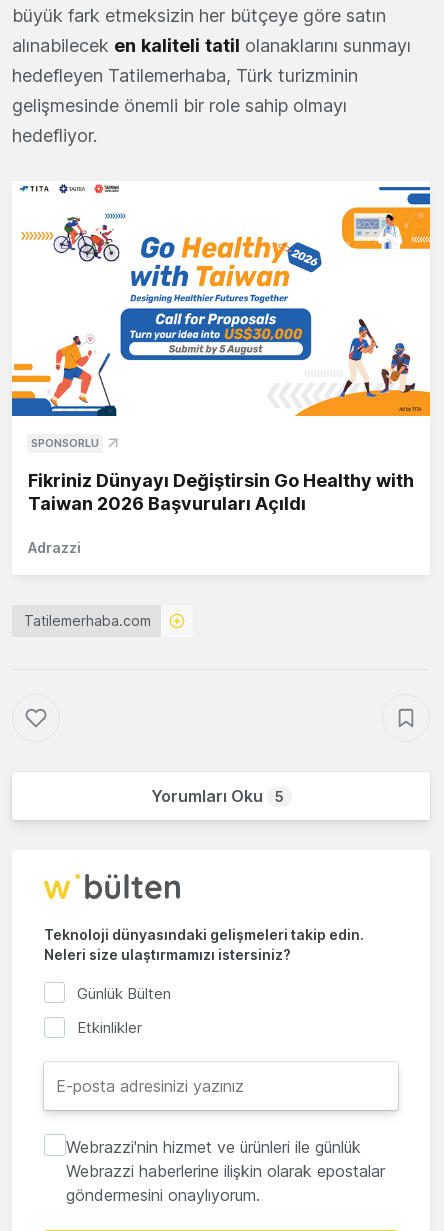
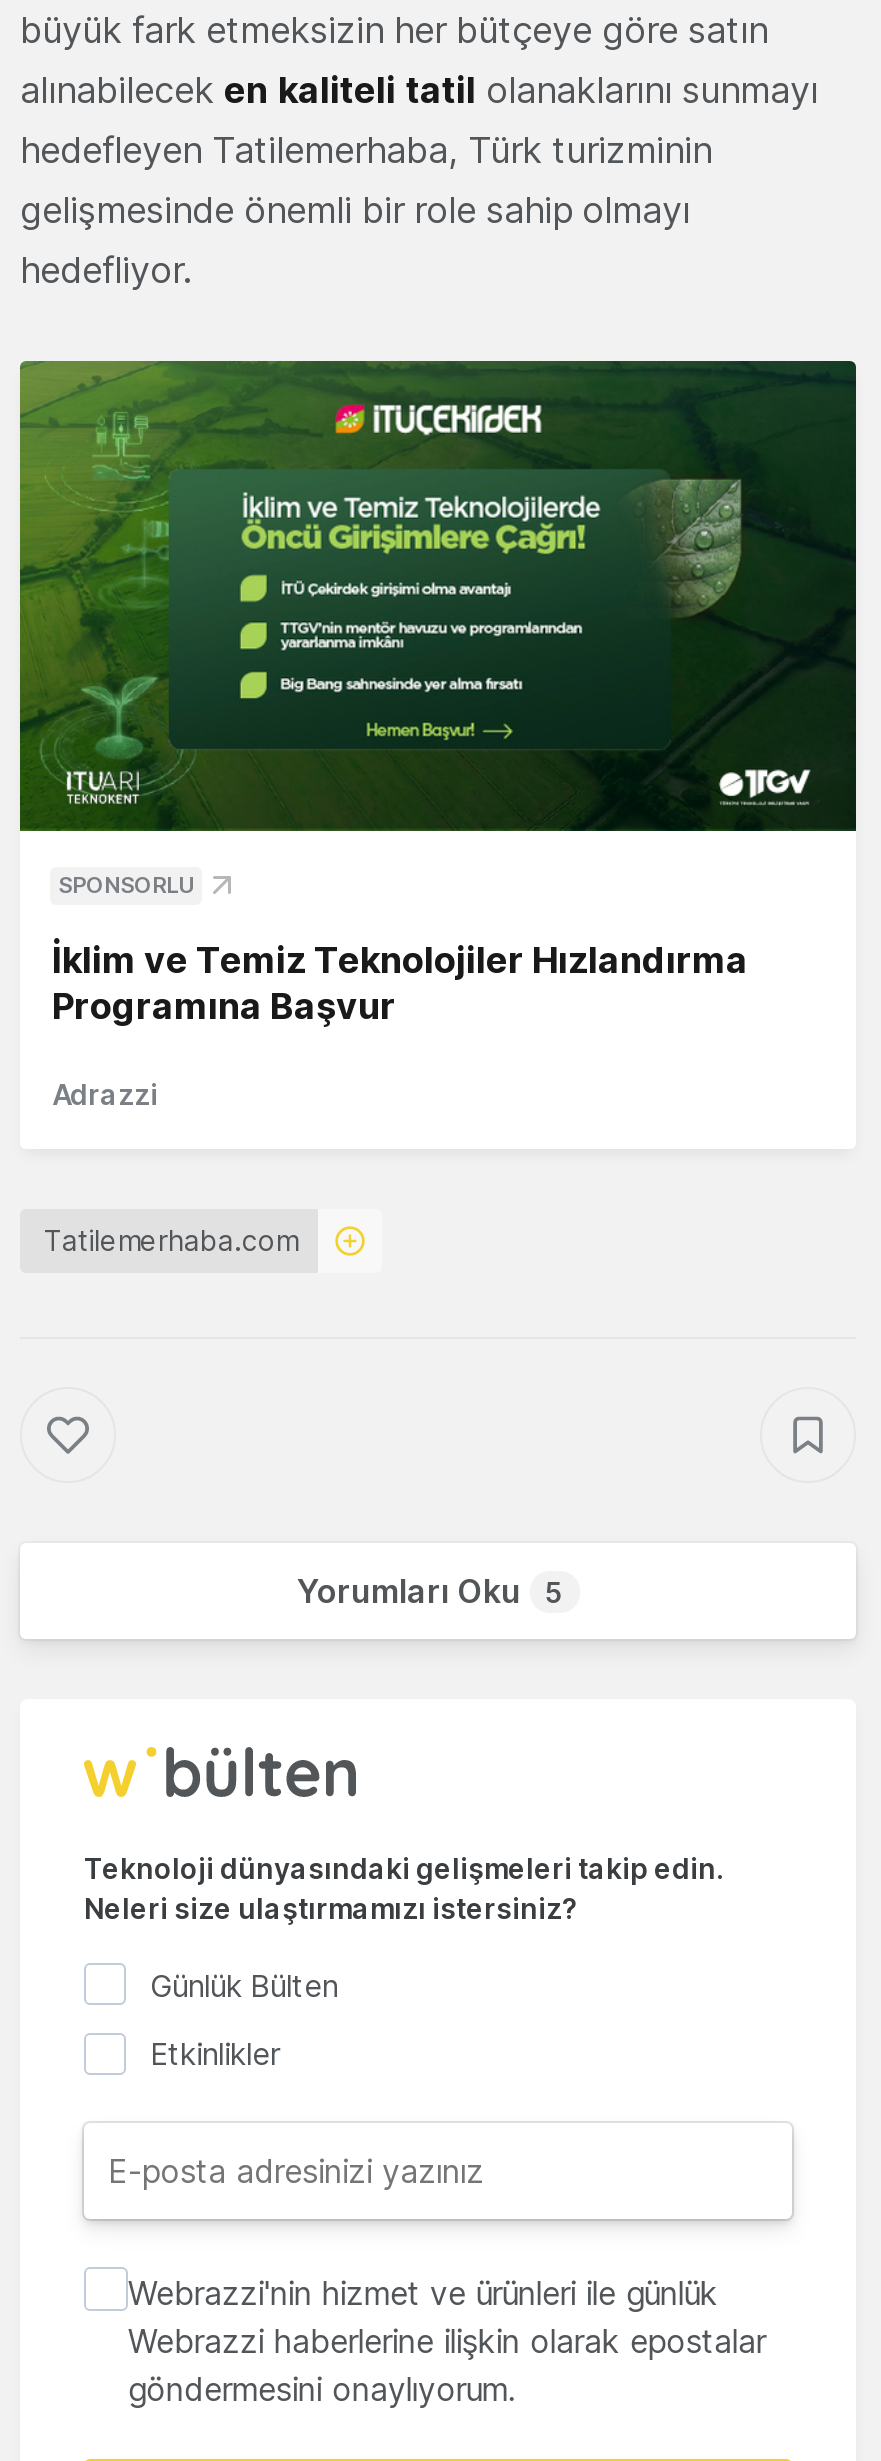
- [image]
+ [image]

- Fikriniz Dünyayı Değiştirsin Go Healthy with
- Taiwan 2026 Başvuruları Açıldı
+ İklim ve Temiz Teknolojiler Hızlandırma
+ Programına Başvur
